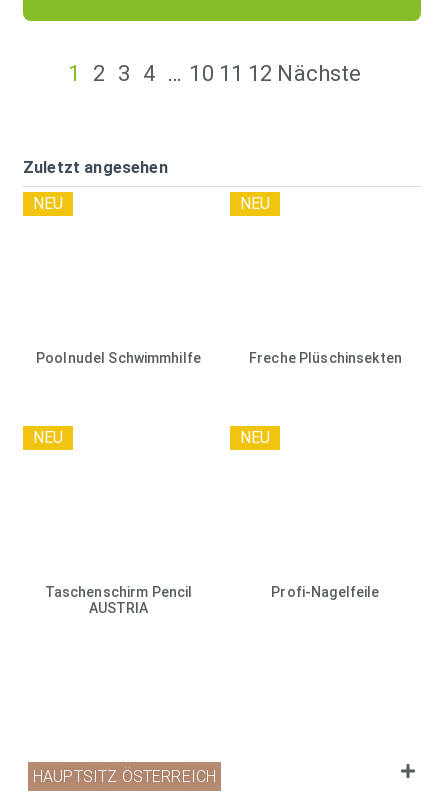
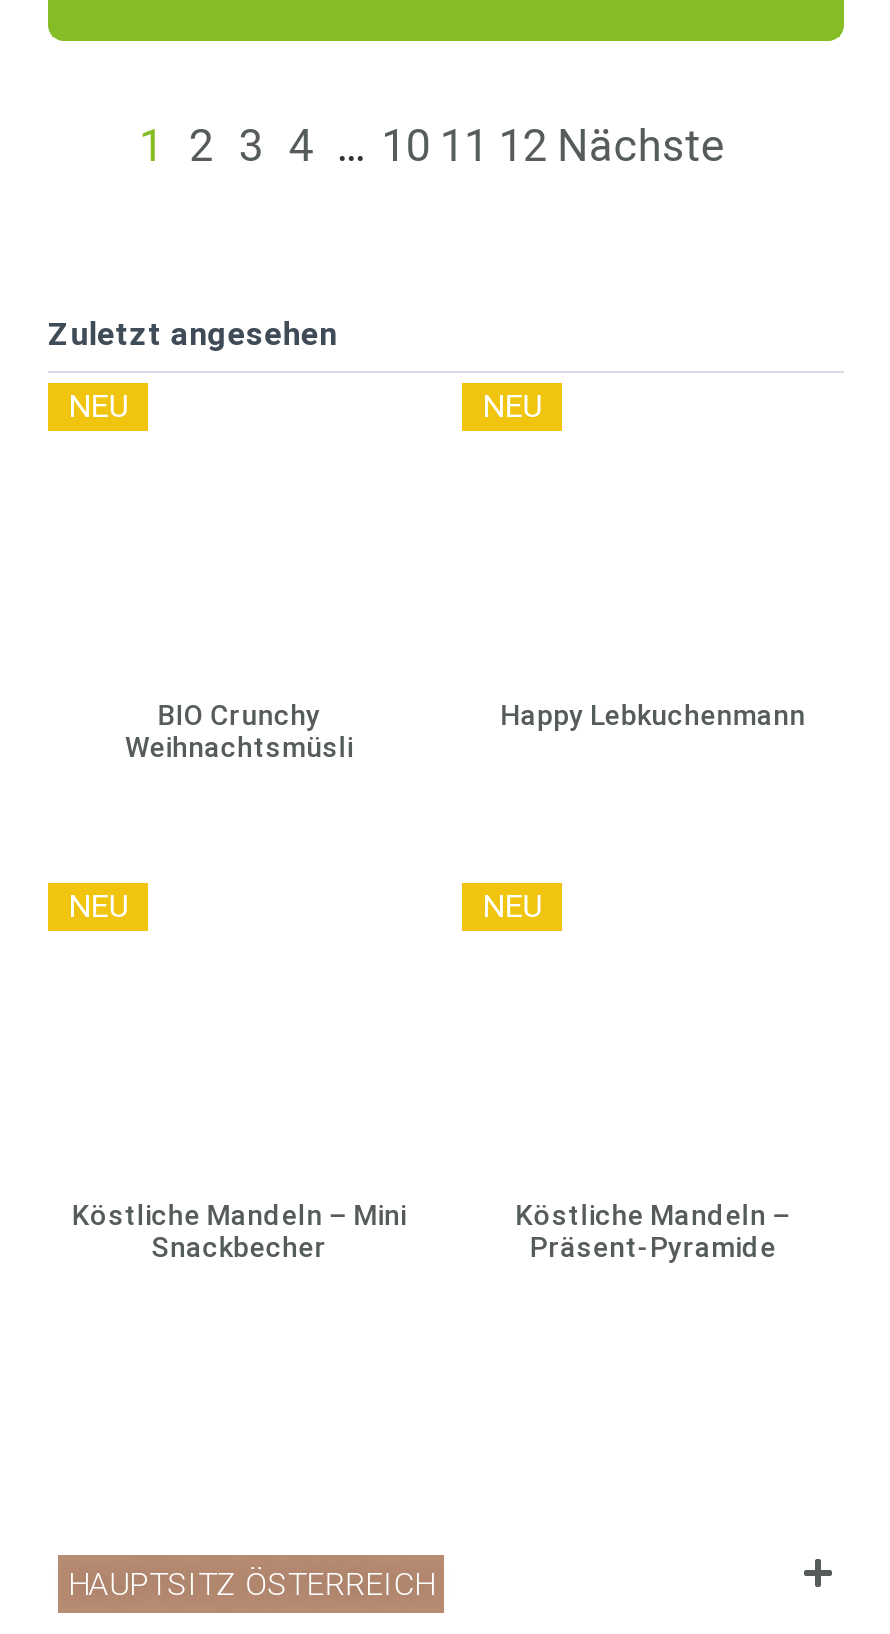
- Poolnudel Schwimmhilfe
+ BIO Crunchy
+ Weihnachtsmüsli

- Freche Plüschinsekten
+ Happy Lebkuchenmann

- Taschenschirm Pencil
- AUSTRIA
+ Köstliche Mandeln – Mini
+ Snackbecher

- Profi-Nagelfeile
+ Köstliche Mandeln –
+ Präsent-Pyramide
